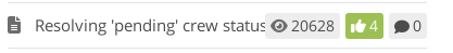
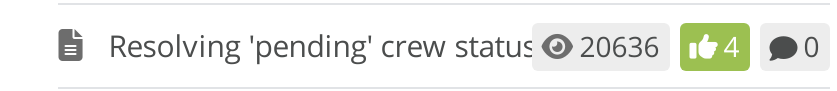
- Resolving 'pending' crew status 20628 4 0
+ Resolving 'pending' crew status 20636 4 0
